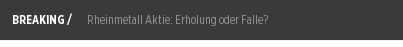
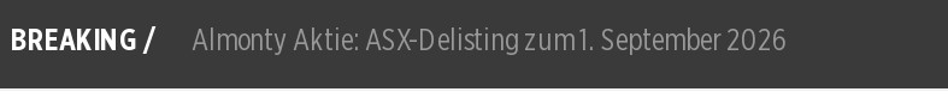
- Rheinmetall Aktie: Erholung oder Falle?
+ Almonty Aktie: ASX-Delisting zum 1. September 2026
